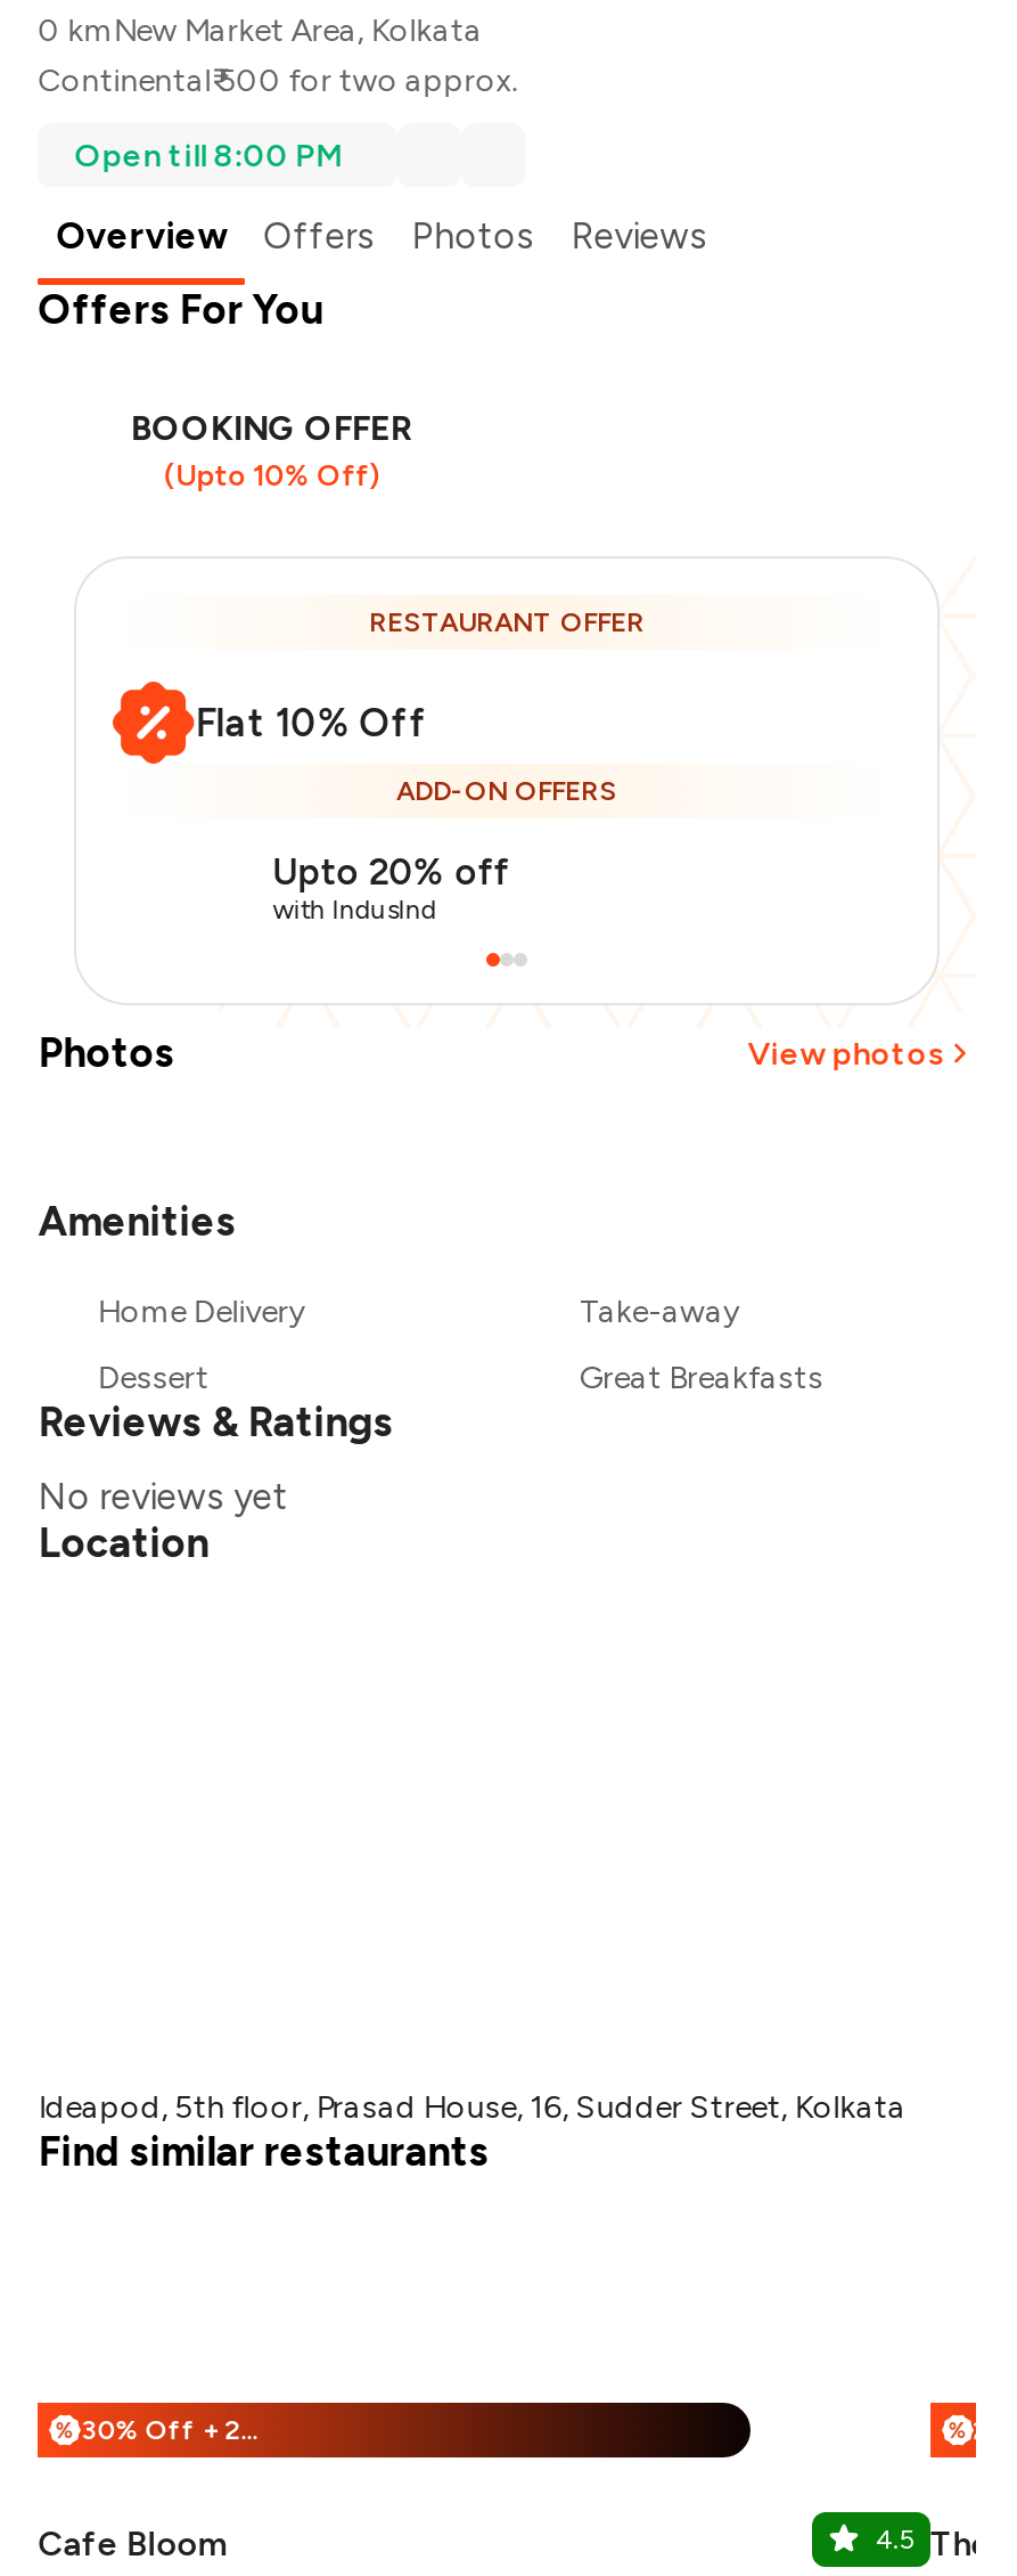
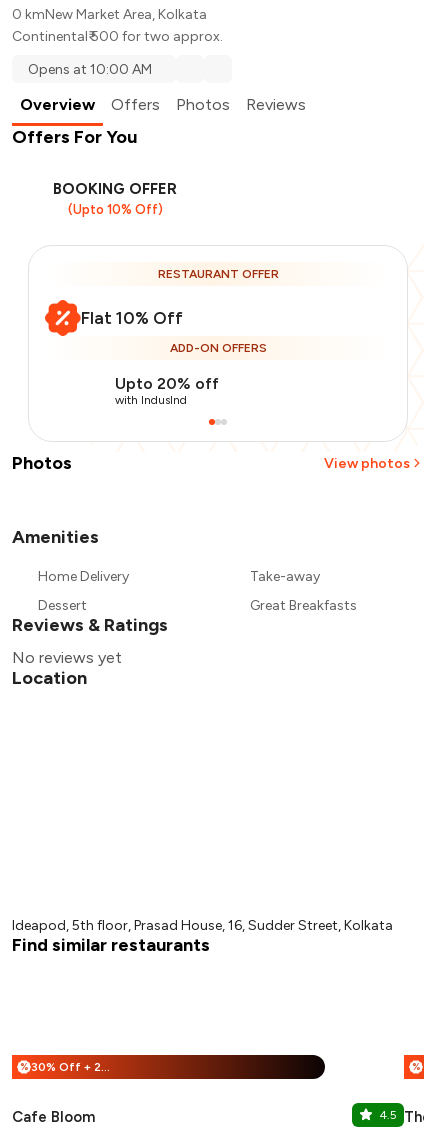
- Open till 8:00 PM
+ Opens at 10:00 AM
